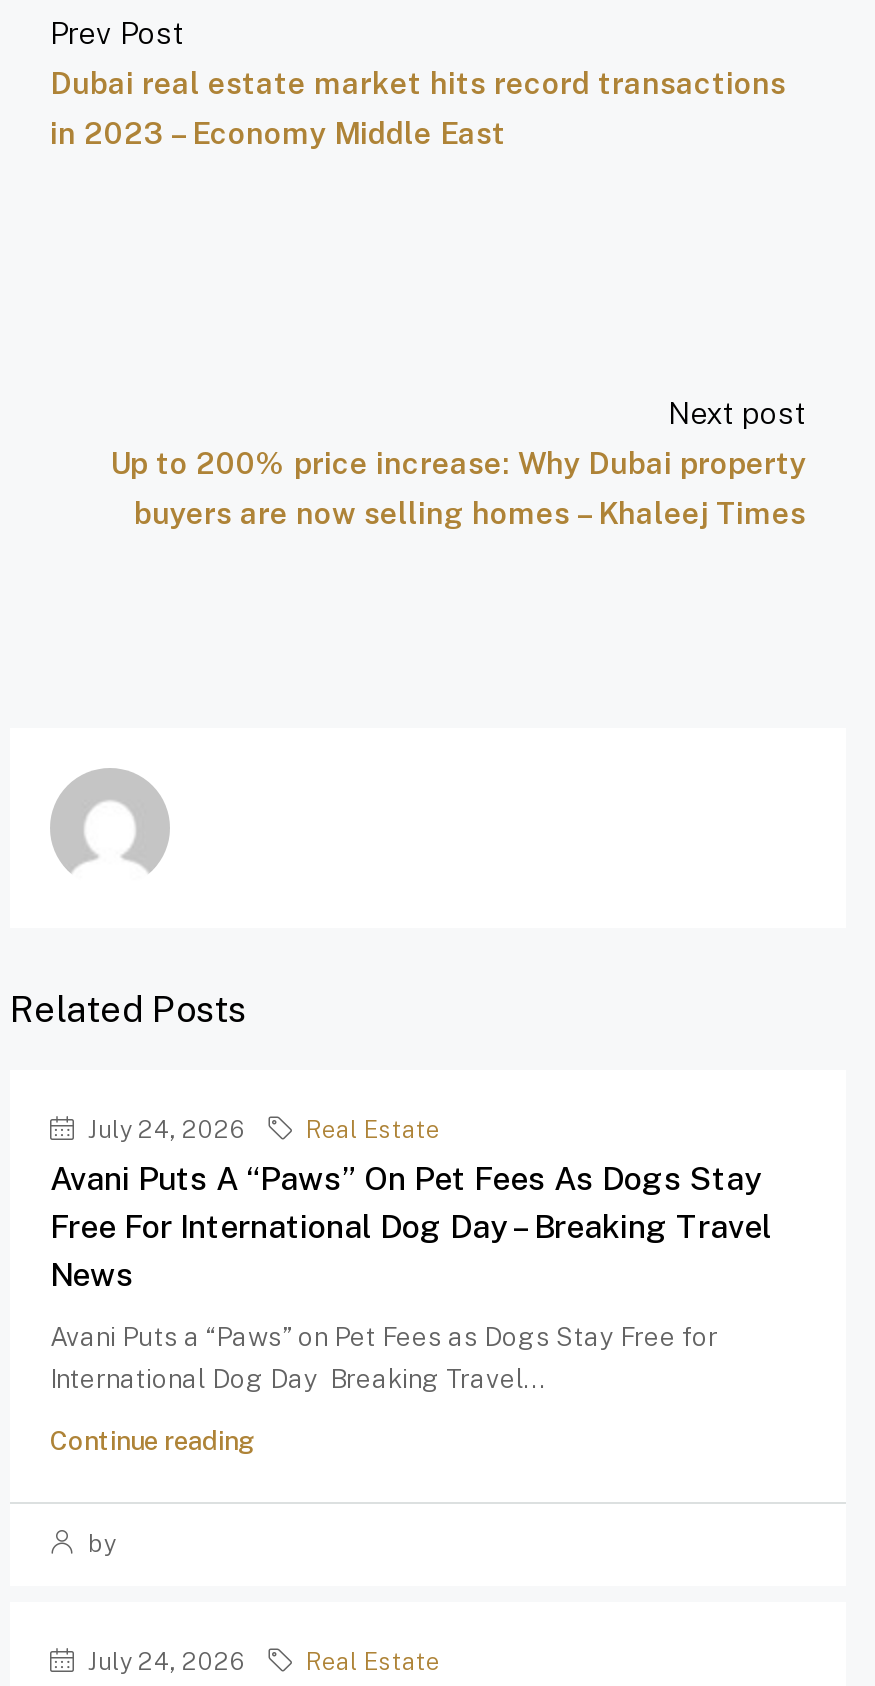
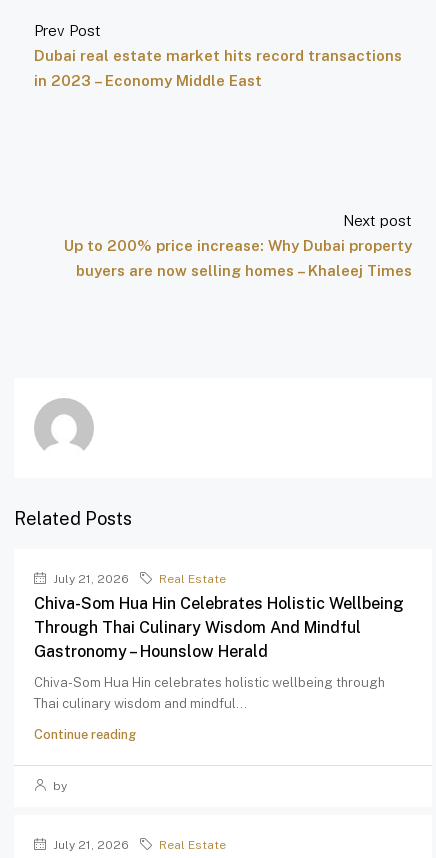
- July 24, 2026
+ July 21, 2026

- Avani Puts A “Paws” On Pet Fees As Dogs Stay
- Free For International Dog Day – Breaking Travel
- News
+ Chiva-Som Hua Hin Celebrates Holistic Wellbeing
+ Through Thai Culinary Wisdom And Mindful
+ Gastronomy – Hounslow Herald

- Avani Puts a “Paws” on Pet Fees as Dogs Stay Free for
- International Dog Day Breaking Travel...
+ Chiva-Som Hua Hin celebrates holistic wellbeing through
+ Thai culinary wisdom and mindful...

- July 24, 2026
+ July 21, 2026
